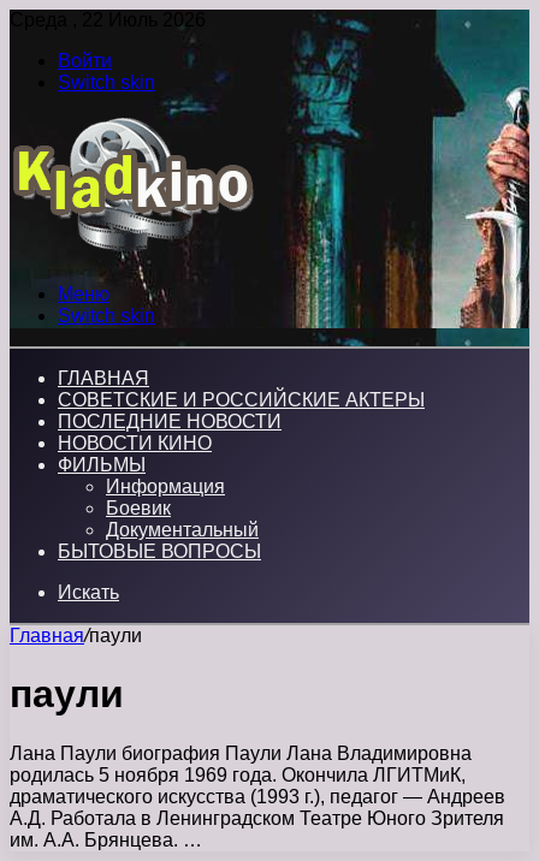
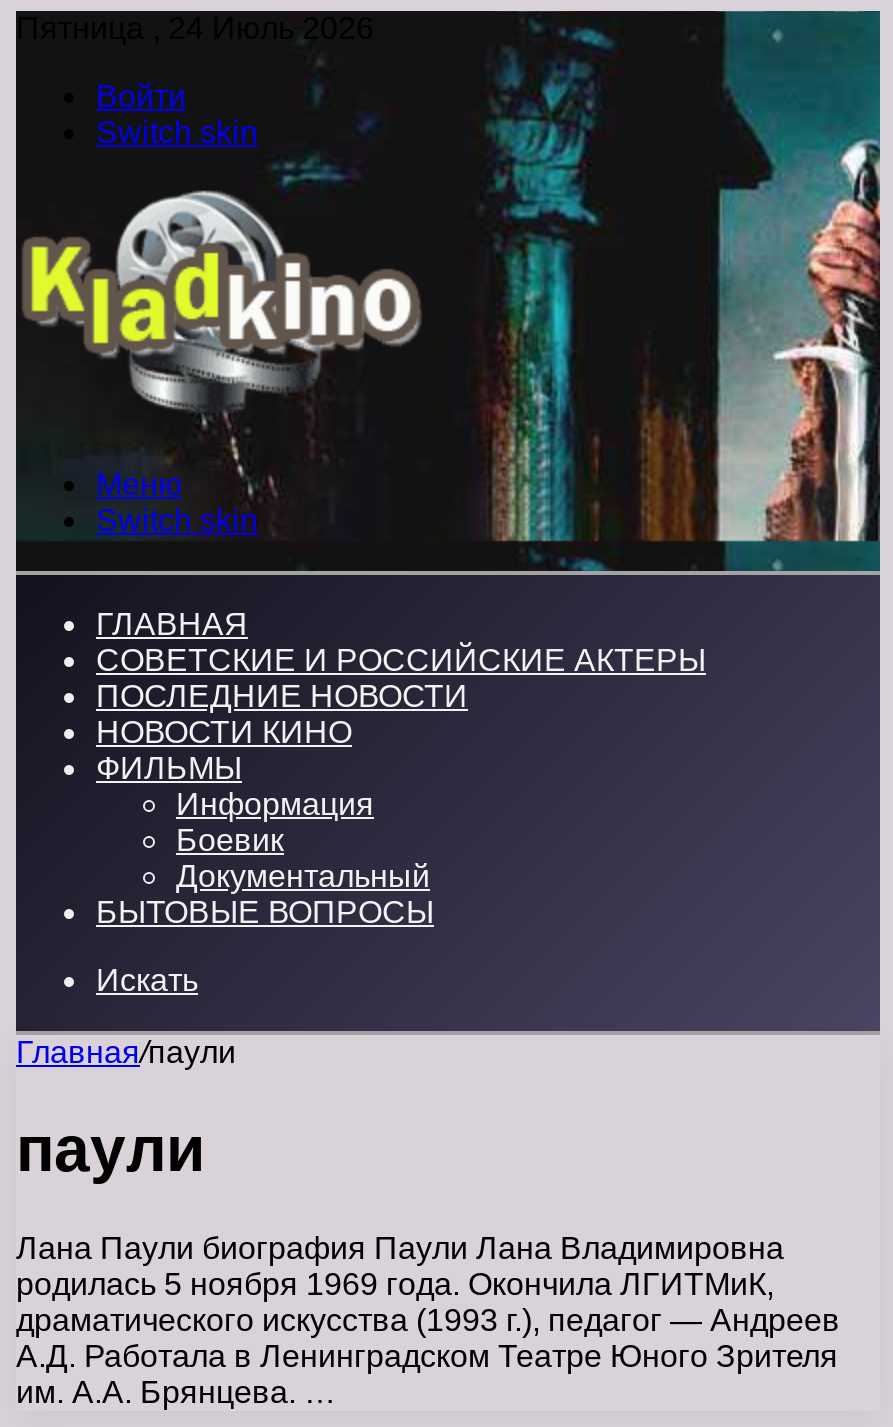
- Среда , 22 Июль 2026
+ Пятница , 24 Июль 2026
